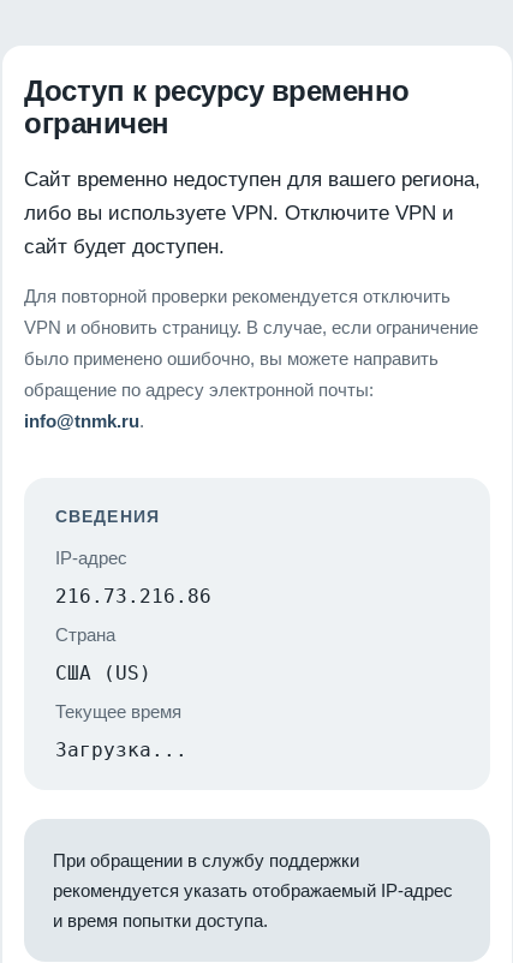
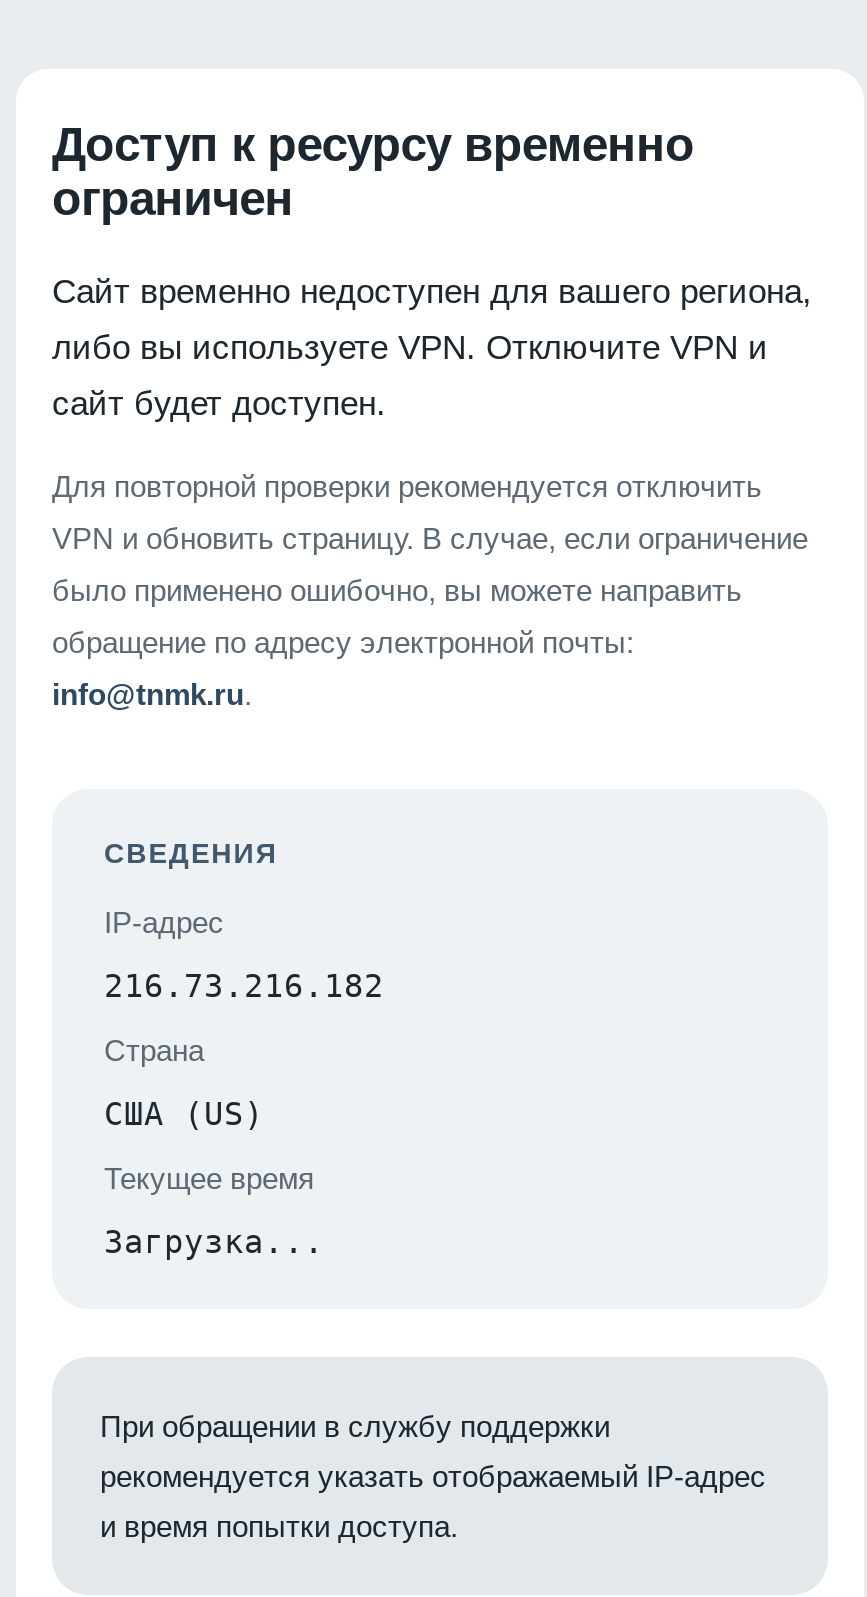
- 216.73.216.86
+ 216.73.216.182
